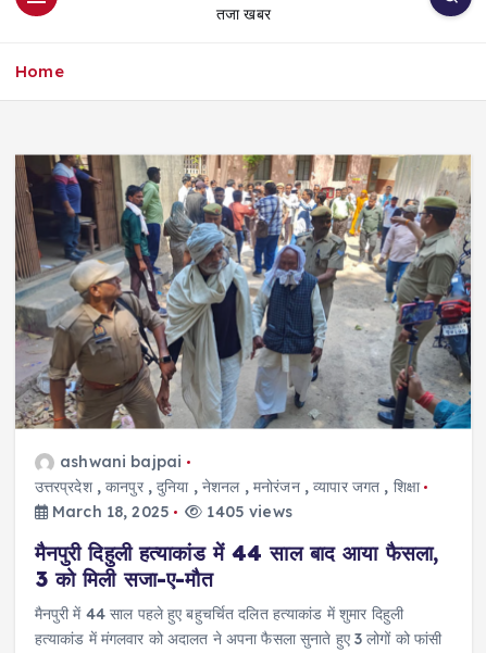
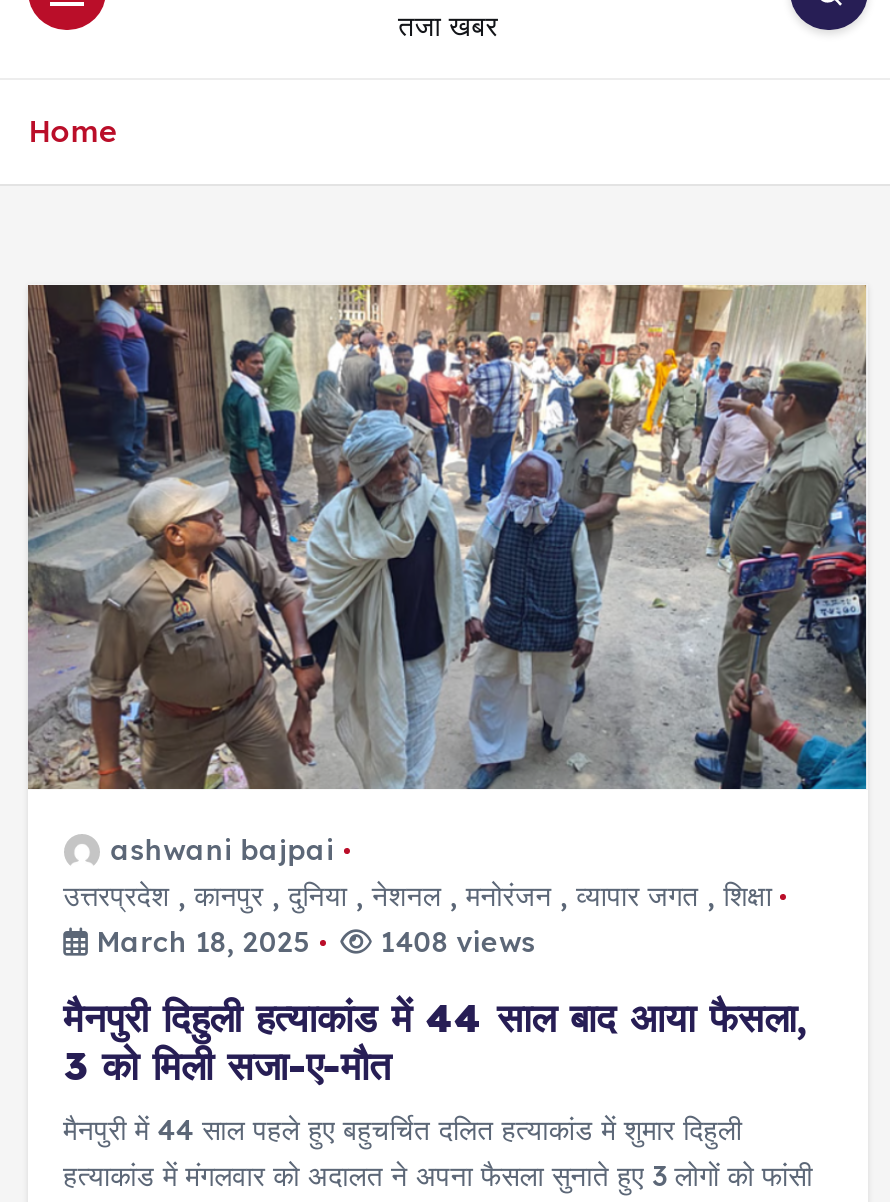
- March 18, 2025 1405 views
+ March 18, 2025 1408 views
